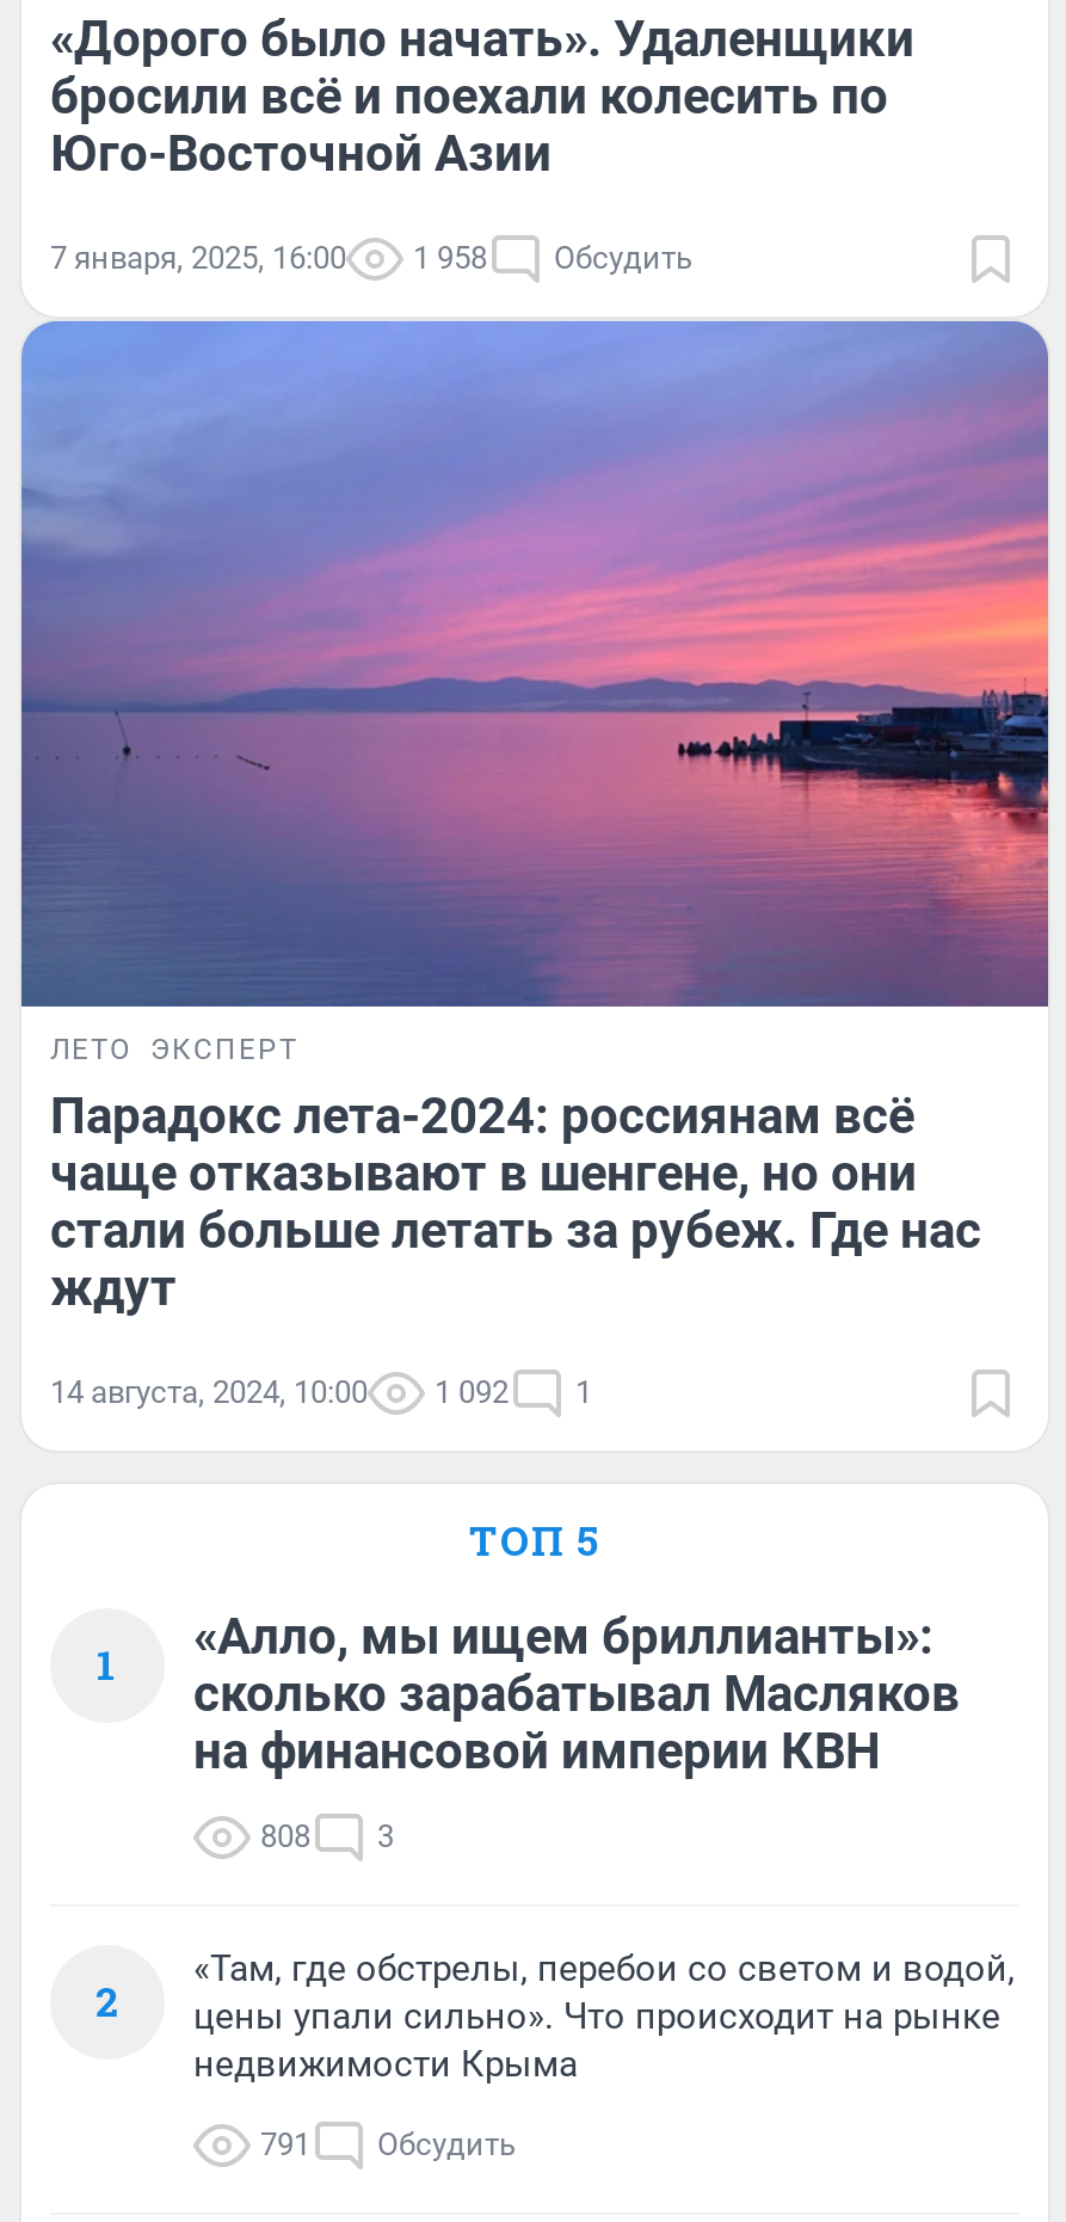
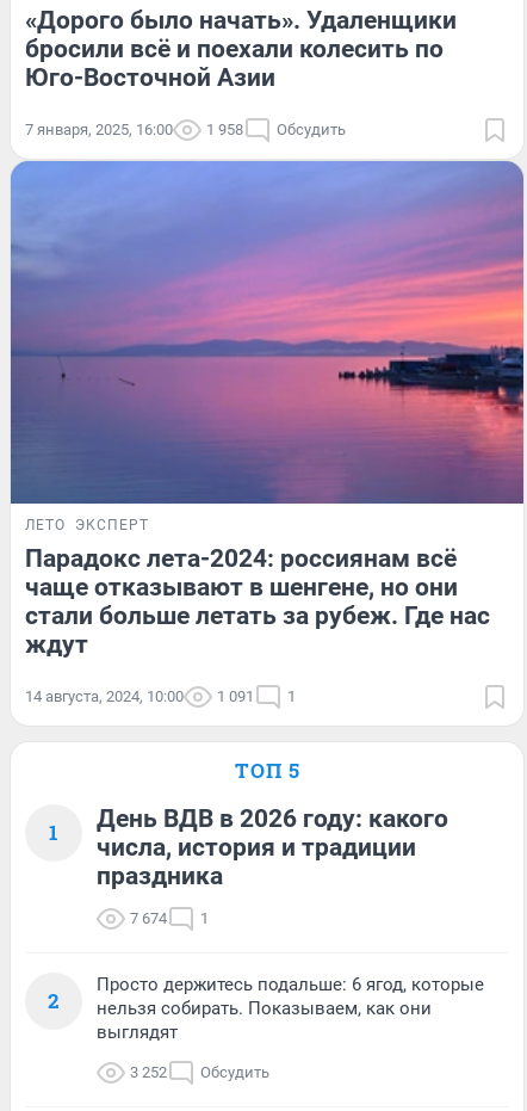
- 14 августа, 2024, 10:00 1 092 1
+ 14 августа, 2024, 10:00 1 091 1

- «Алло, мы ищем бриллианты»:
- сколько зарабатывал Масляков
- на финансовой империи КВН
+ День ВДВ в 2026 году: какого
+ числа, история и традиции
+ праздника

- 808
- 3
+ 7 674
+ 1

- «Там, где обстрелы, перебои со светом и водой,
- цены упали сильно». Что происходит на рынке
- недвижимости Крыма
+ Просто держитесь подальше: 6 ягод, которые
+ нельзя собирать. Показываем, как они
+ выглядят

- 791 Обсудить
+ 3 252 Обсудить
